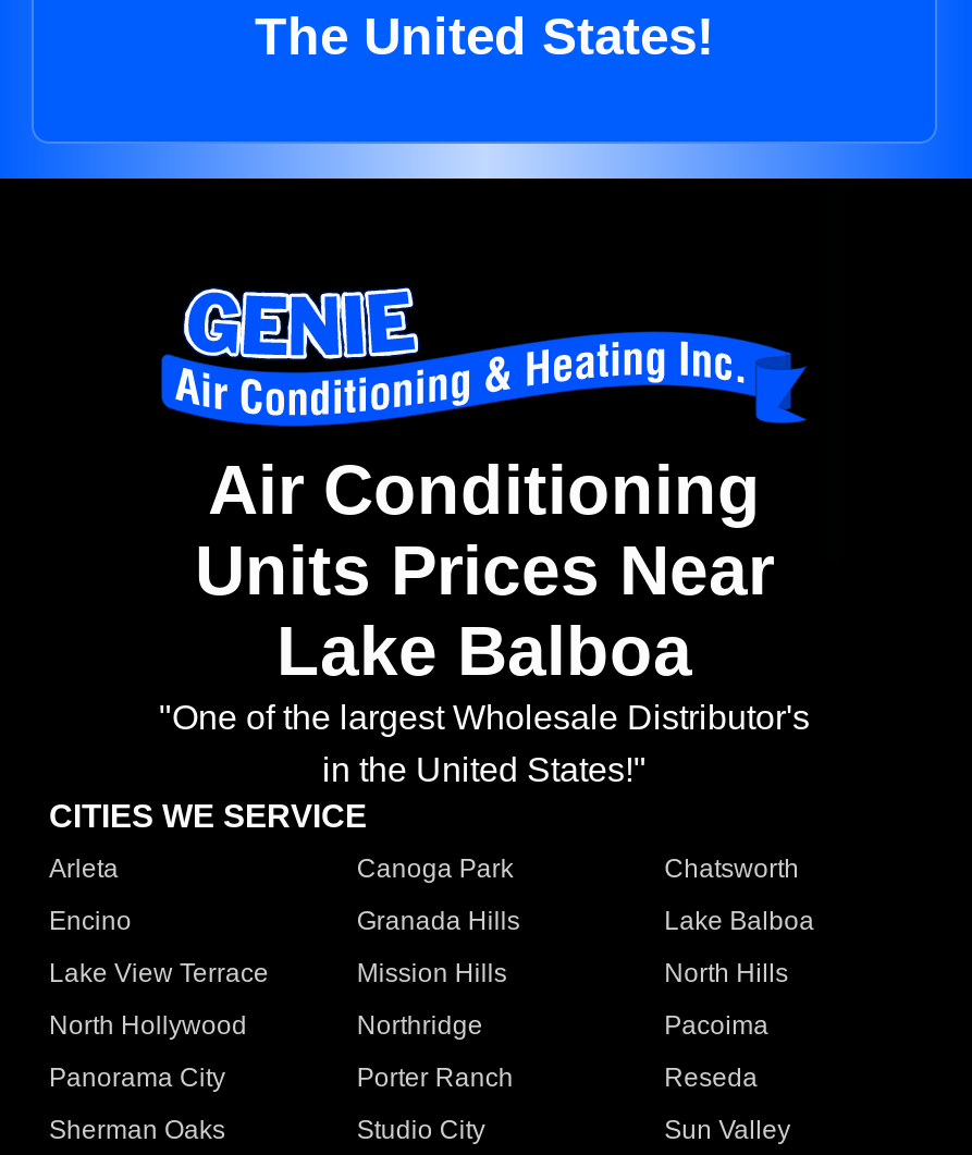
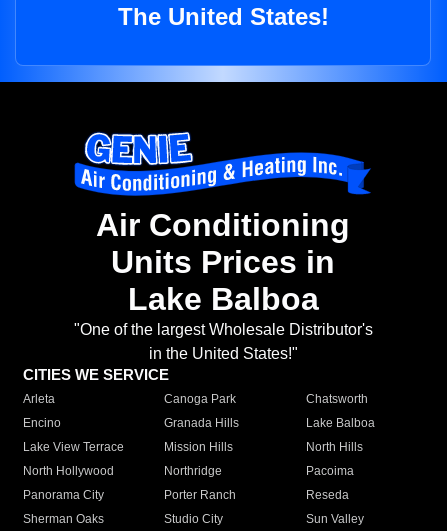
- Units Prices Near
+ Units Prices in
